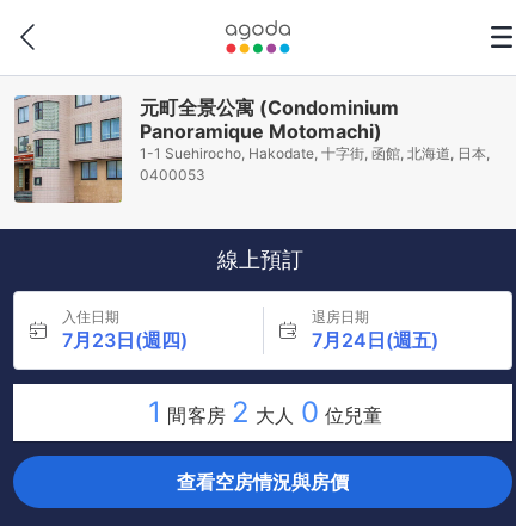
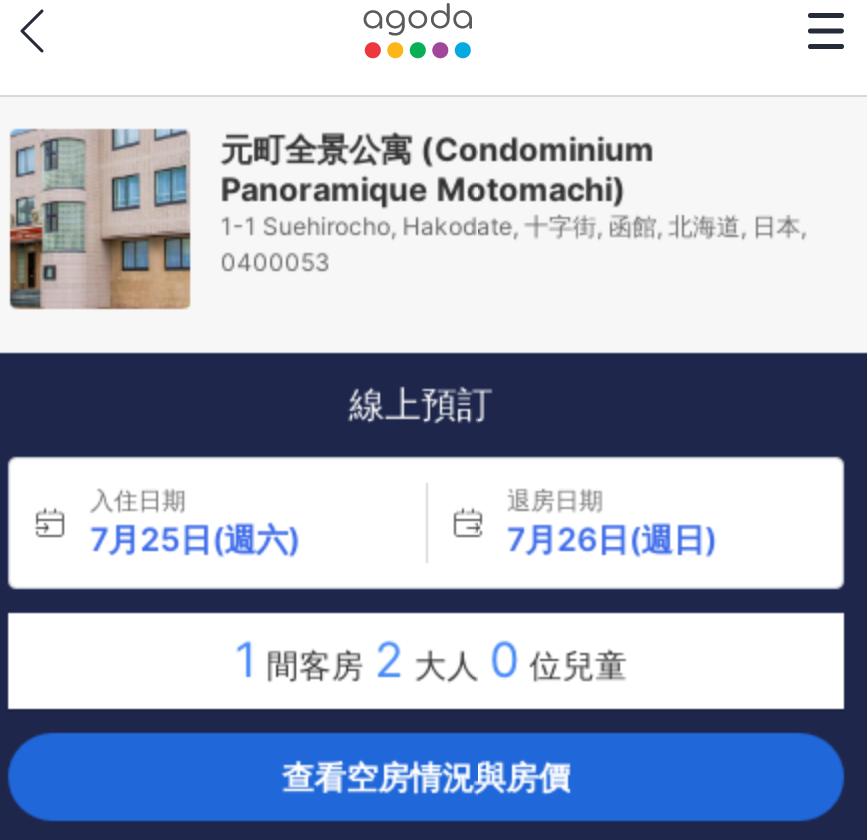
- 7月23日(週四)
+ 7月25日(週六)

- 7月24日(週五)
+ 7月26日(週日)
